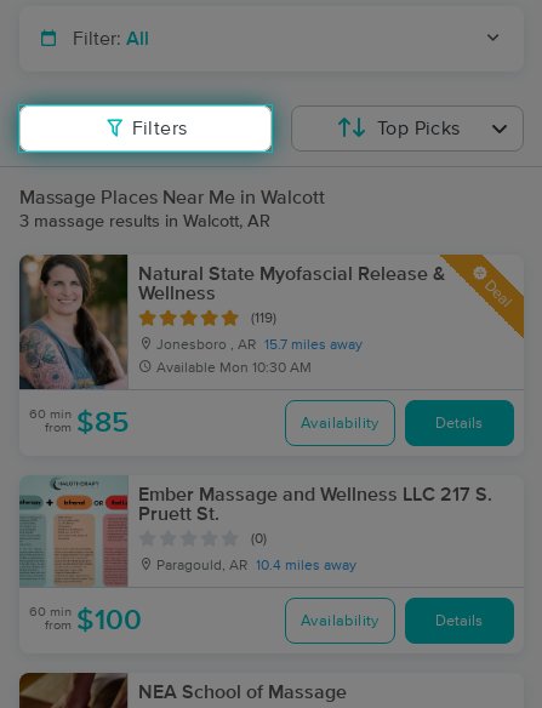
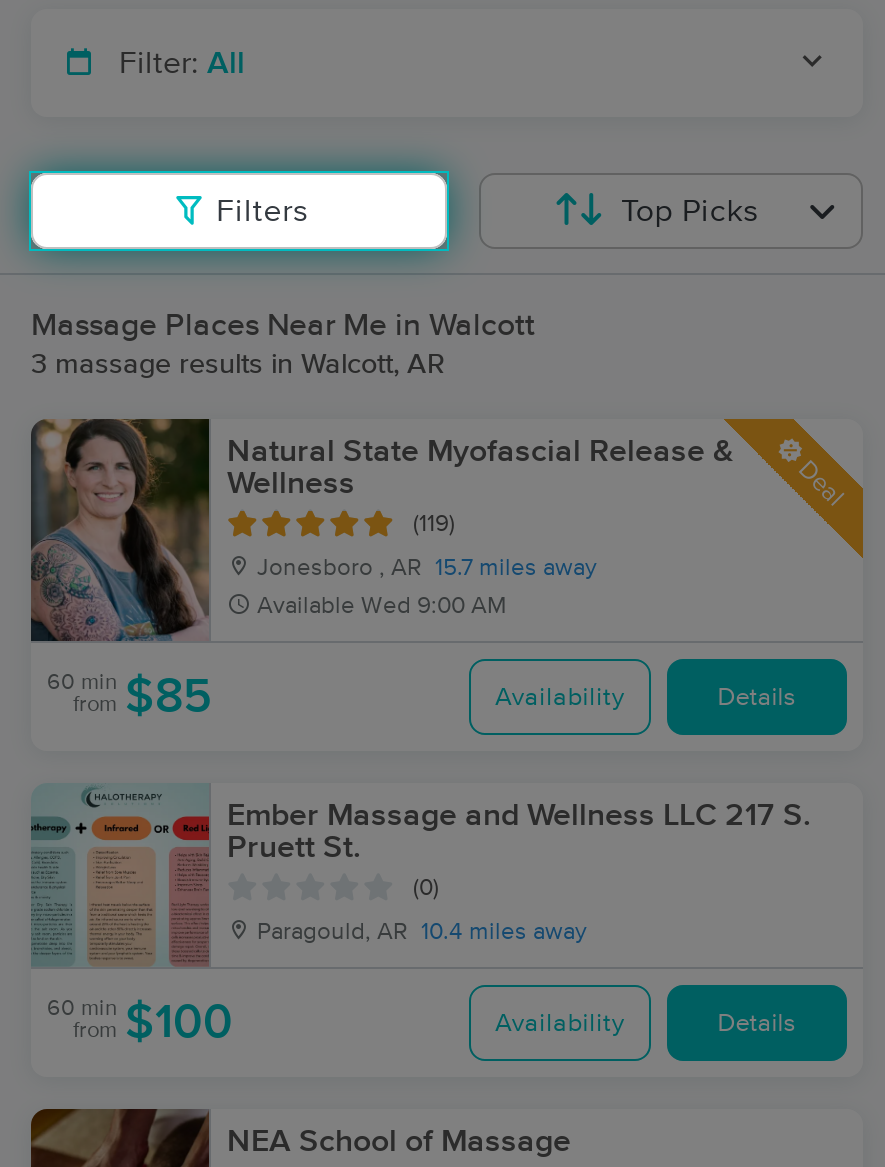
- Available Mon 10:30 AM
+ Available Wed 9:00 AM
